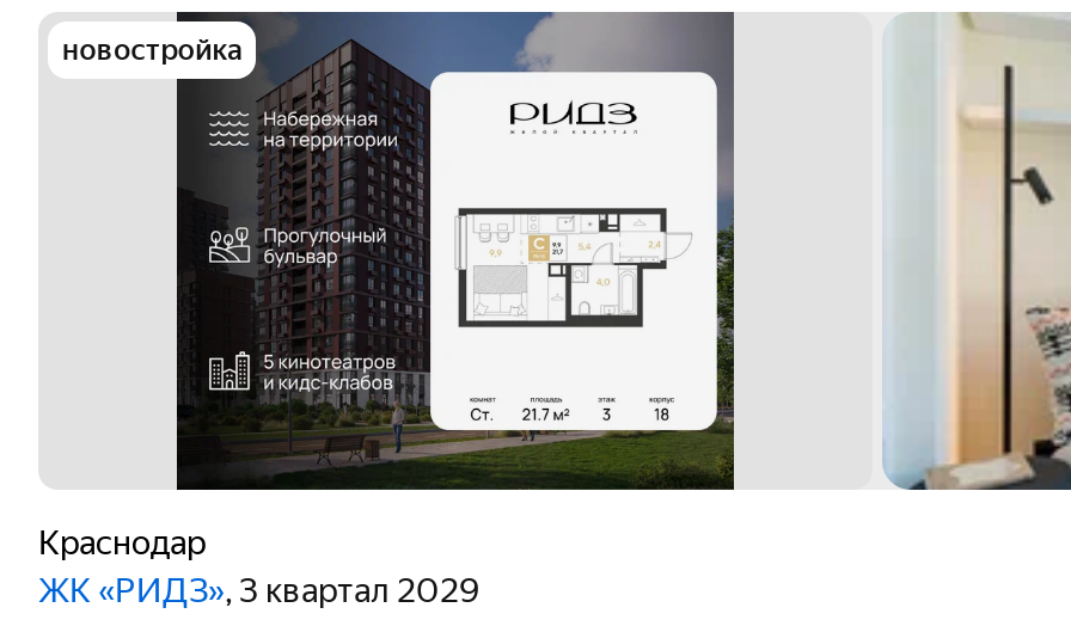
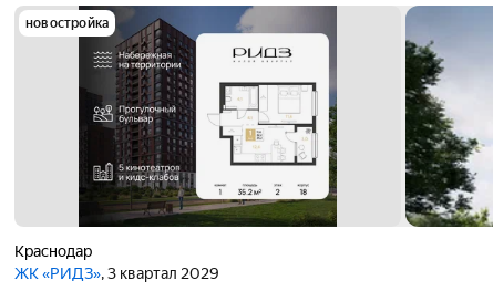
- [image]
+ [image]

- [image]
+ [image]
